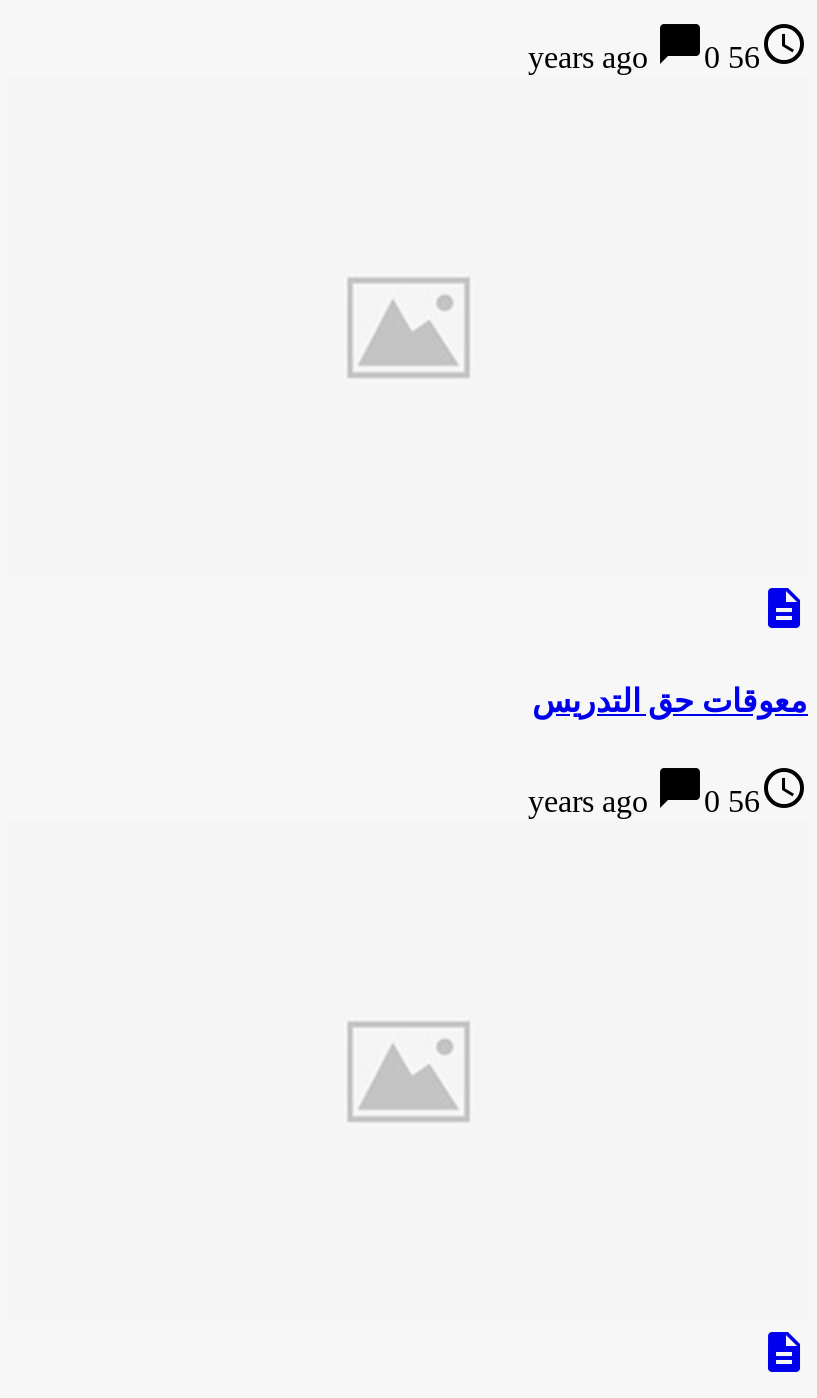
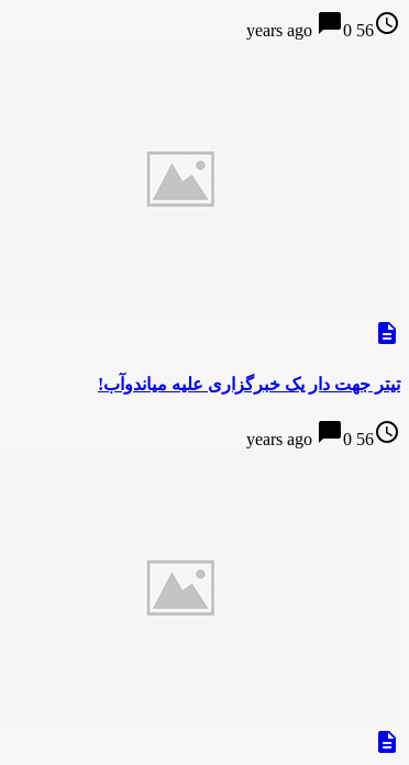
- معوقات حق التدریس
+ تیتر جهت دار یک خبرگزاری علیه میاندوآب!
